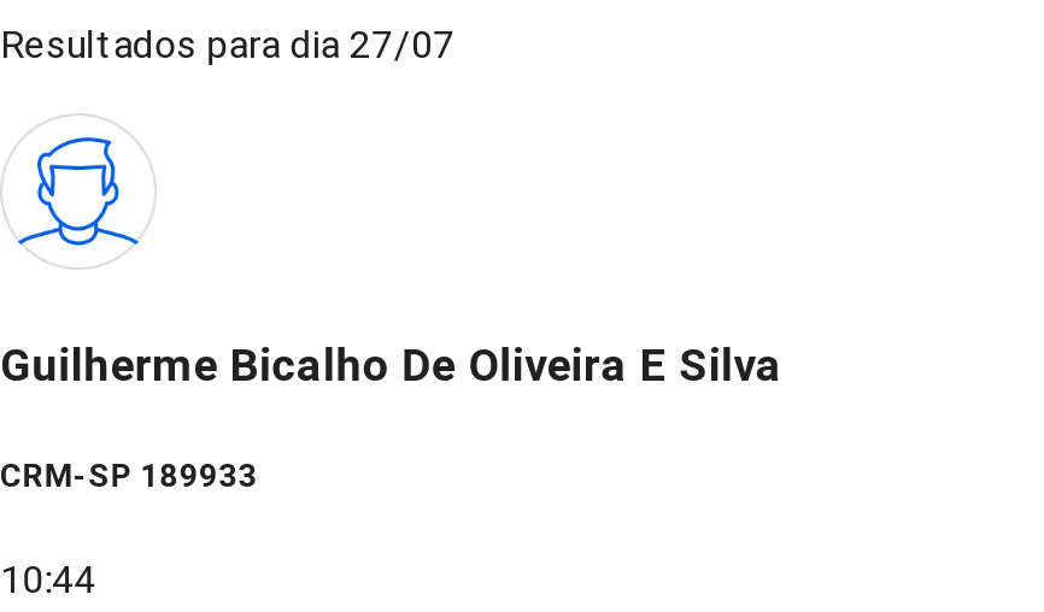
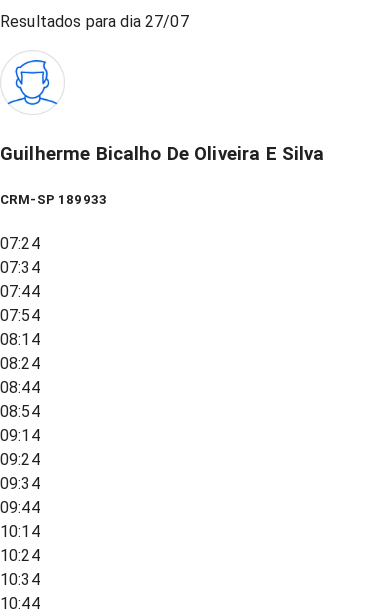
+ 07:24
+ 07:34
+ 07:44
+ 07:54
+ 08:14
+ 08:24
+ 08:44
+ 08:54
+ 09:14
+ 09:24
+ 09:34
+ 09:44
+ 10:14
+ 10:24
+ 10:34
